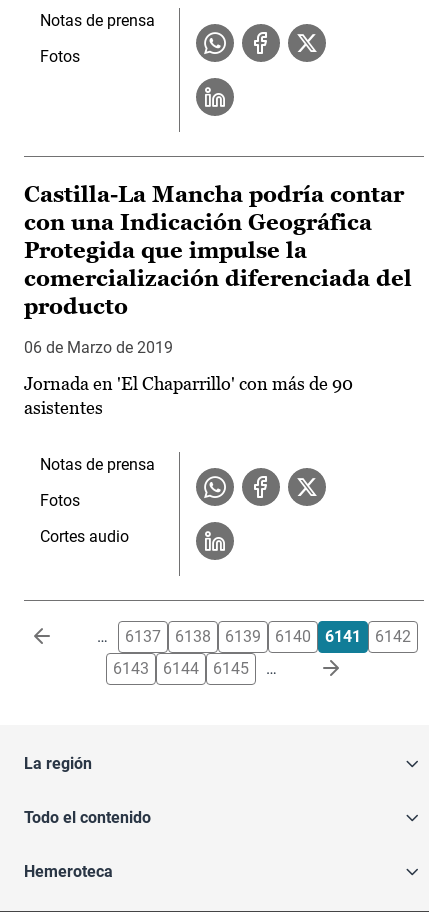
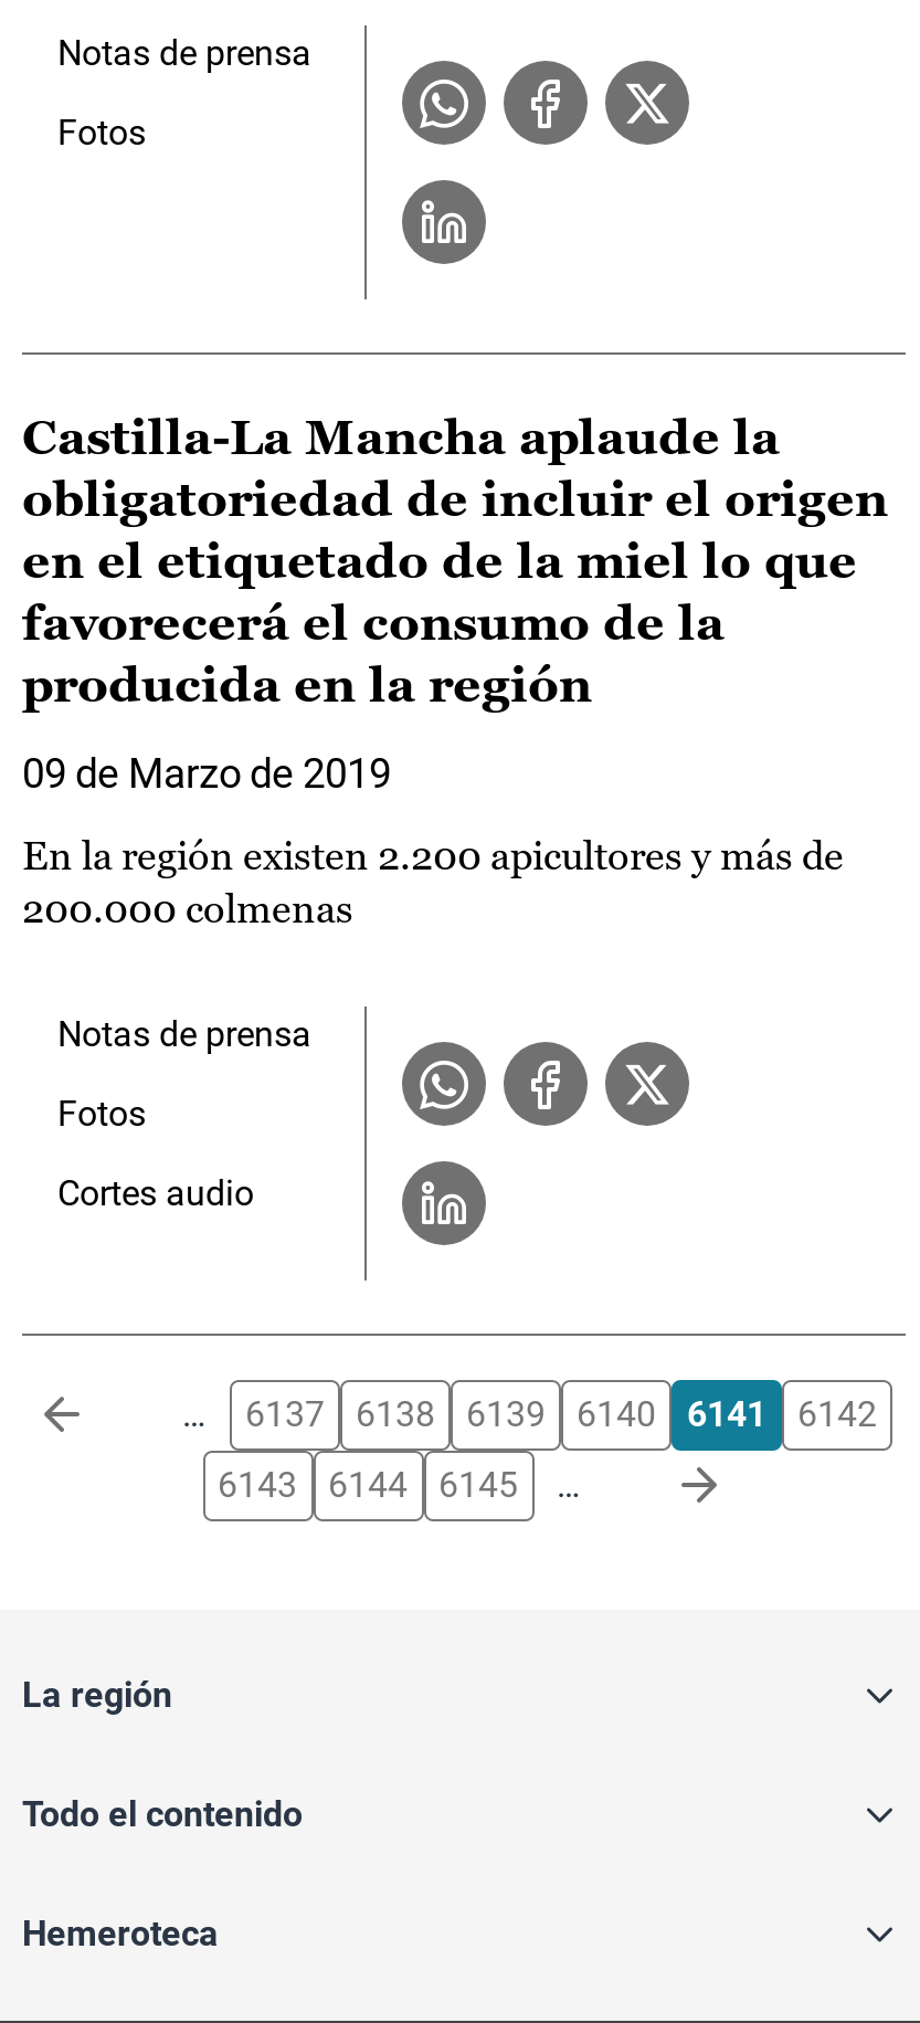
- Castilla-La Mancha podría contar
- con una Indicación Geográfica
- Protegida que impulse la
- comercialización diferenciada del
- producto
+ Castilla-La Mancha aplaude la
+ obligatoriedad de incluir el origen
+ en el etiquetado de la miel lo que
+ favorecerá el consumo de la
+ producida en la región

- 06 de Marzo de 2019
+ 09 de Marzo de 2019

- Jornada en 'El Chaparrillo' con más de 90
- asistentes
+ En la región existen 2.200 apicultores y más de
+ 200.000 colmenas
